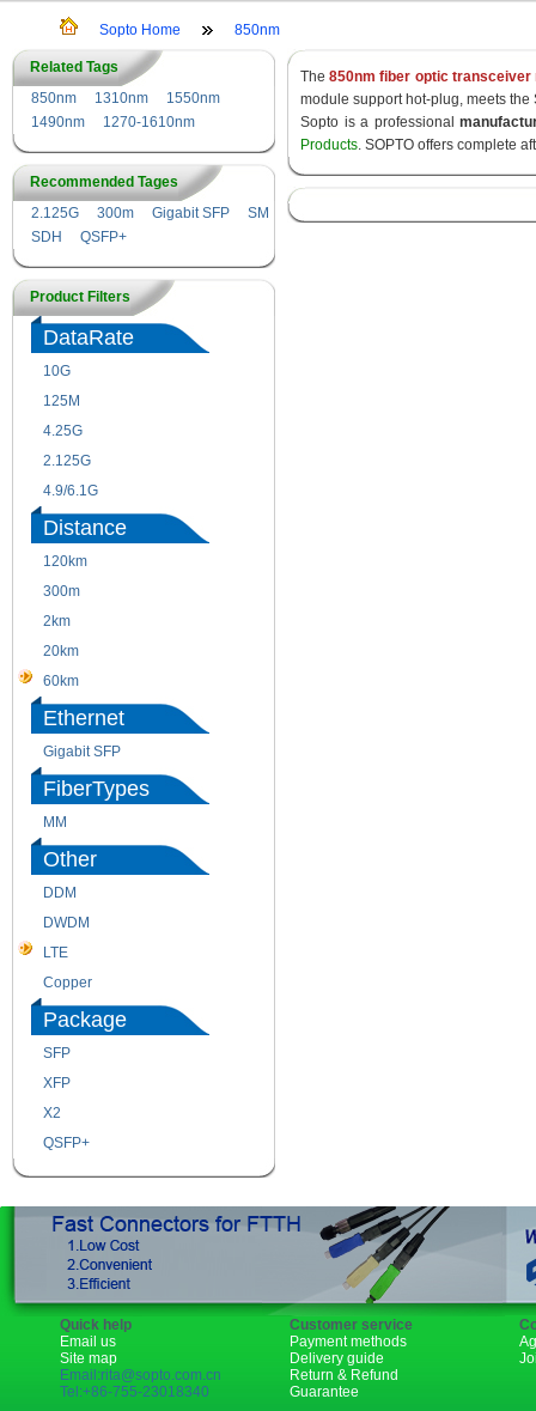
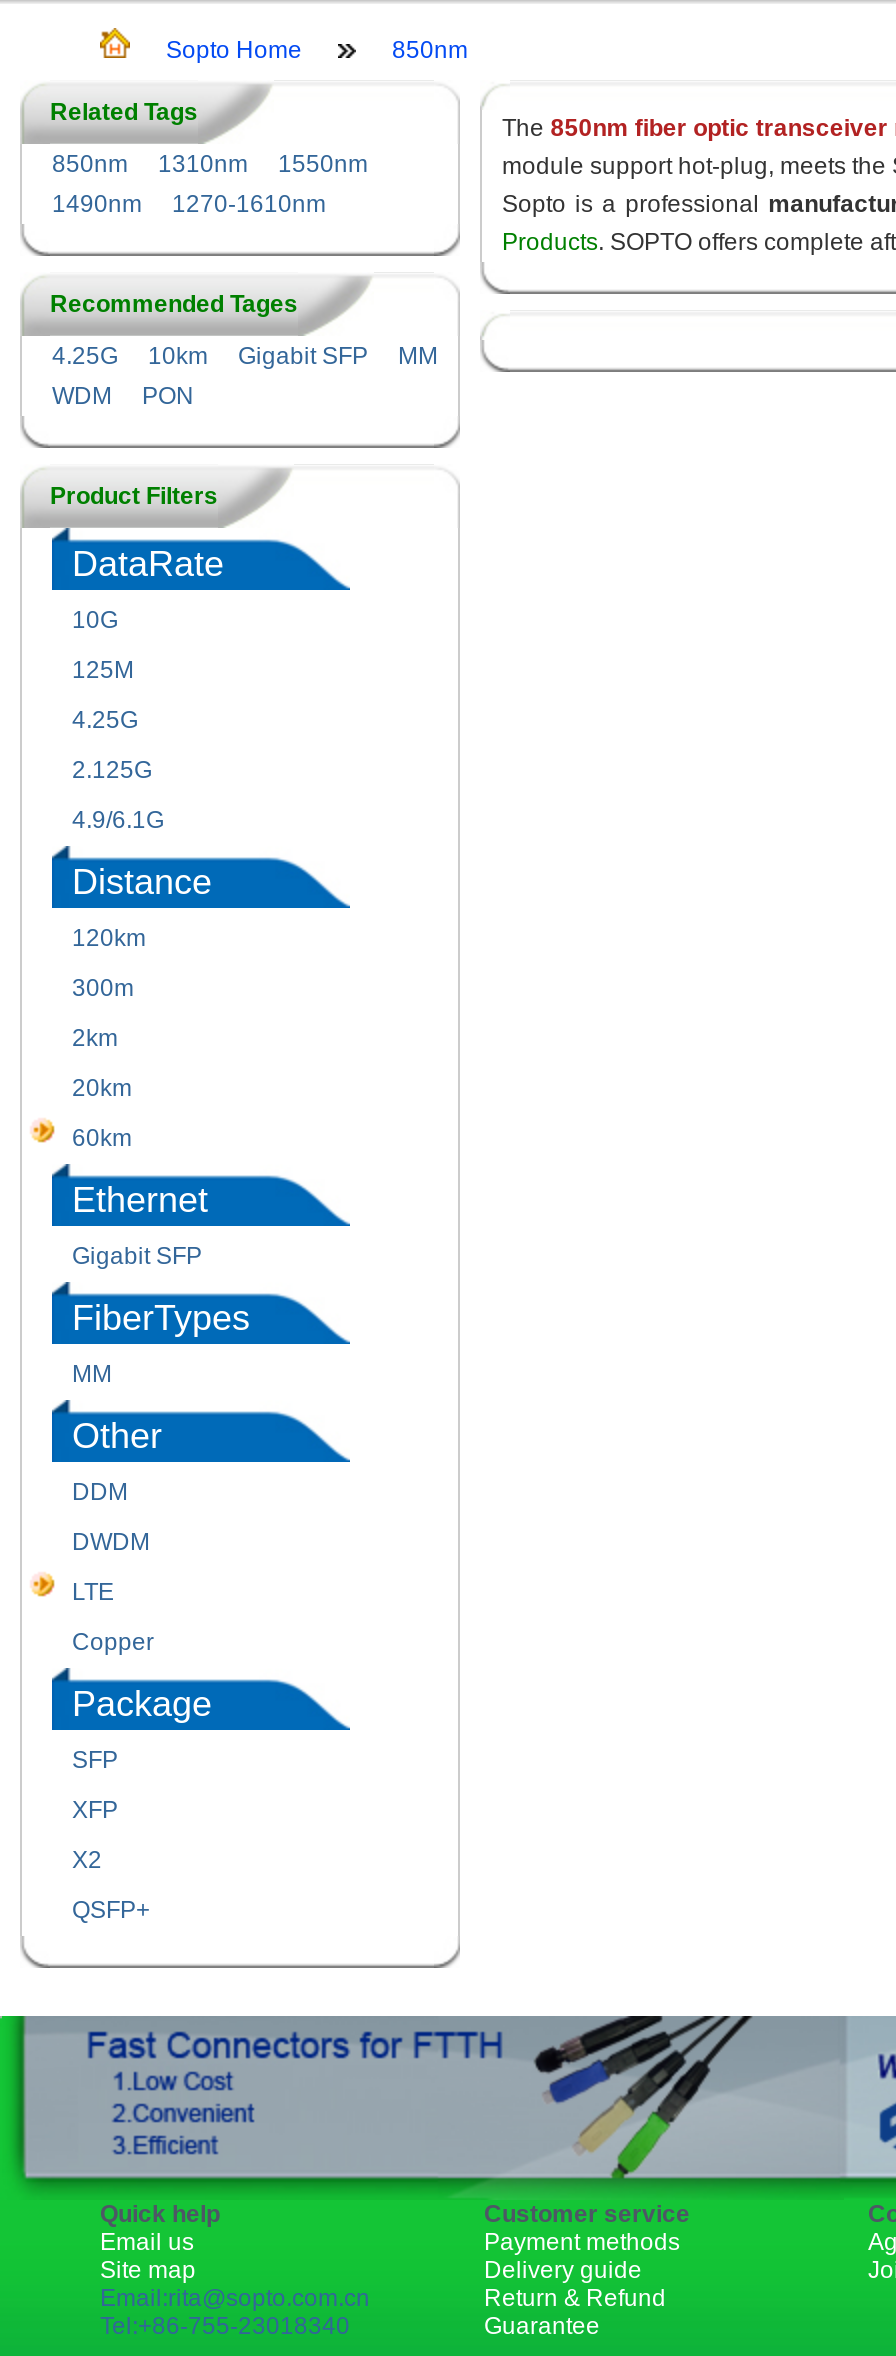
- 2.125G
- 300m
+ 4.25G
+ 10km

- SM
- SDH
- QSFP+
+ MM
+ WDM
+ PON
